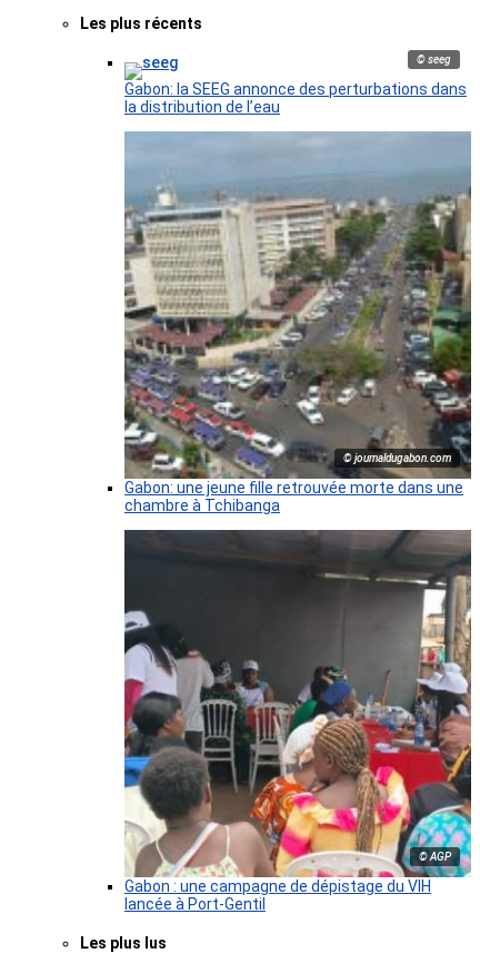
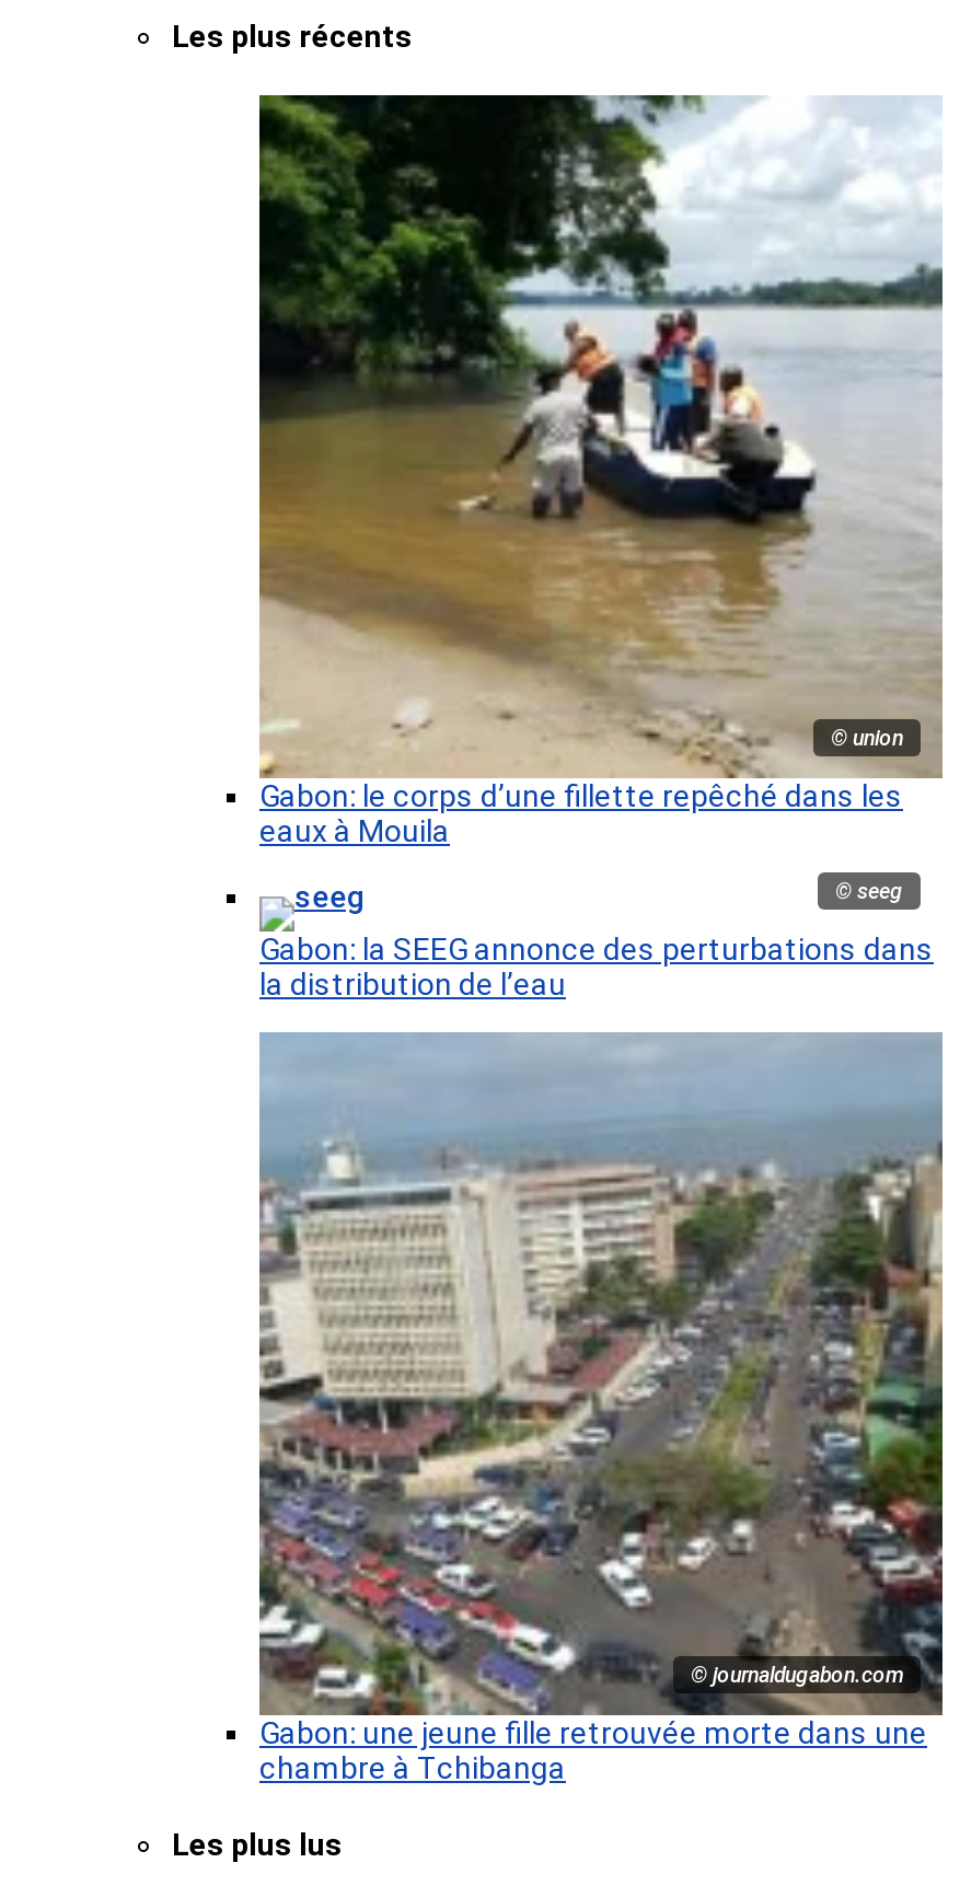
+ [image]
+ © union
+ Gabon: le corps d’une fillette repêché dans les
+ eaux à Mouila

moved down: [image] | © seeg | Gabon: la SEEG annonce des perturbations dans | la distribution de l’eau | © journaldugabon.com | Gabon: une jeune fille retrouvée morte dans une | chambre à Tchibanga

- [image]
- © AGP
- Gabon : une campagne de dépistage du VIH
- lancée à Port-Gentil
